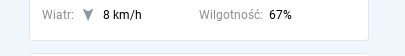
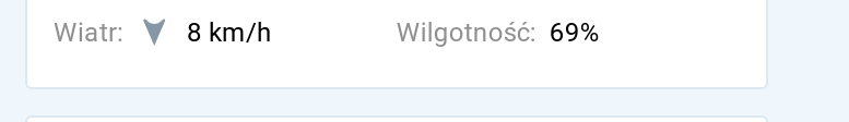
- Wilgotność: 67%
+ Wilgotność: 69%
